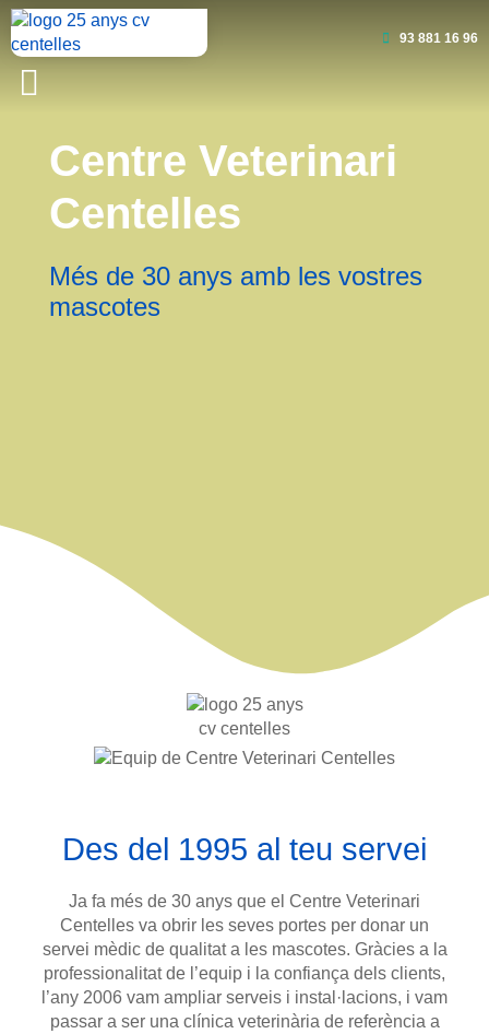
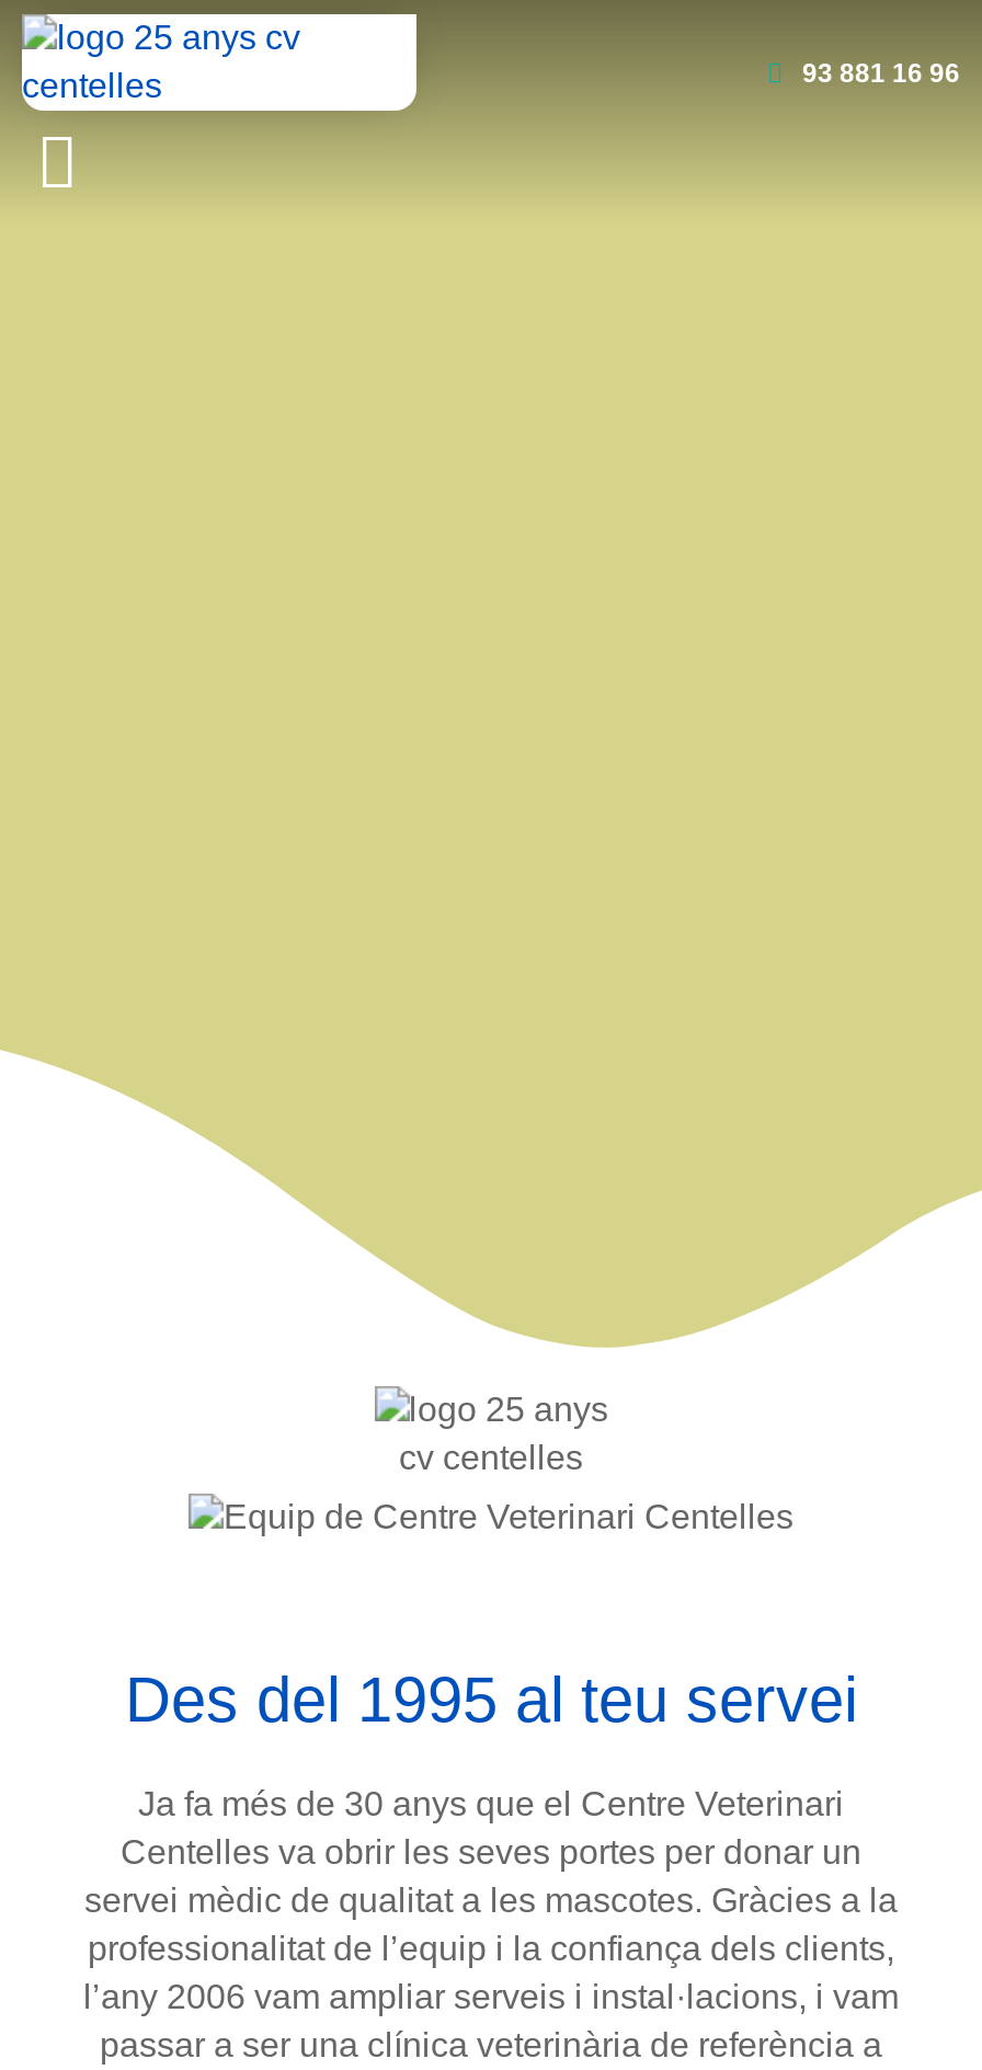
- Centre Veterinari
- Centelles
- Més de 30 anys amb les vostres
- mascotes
